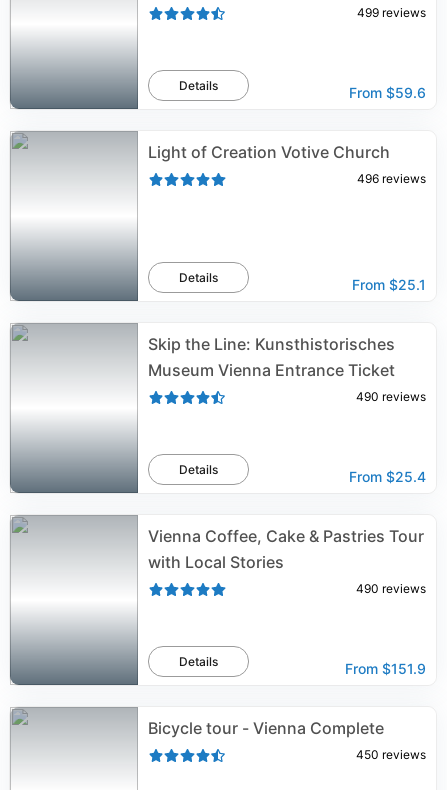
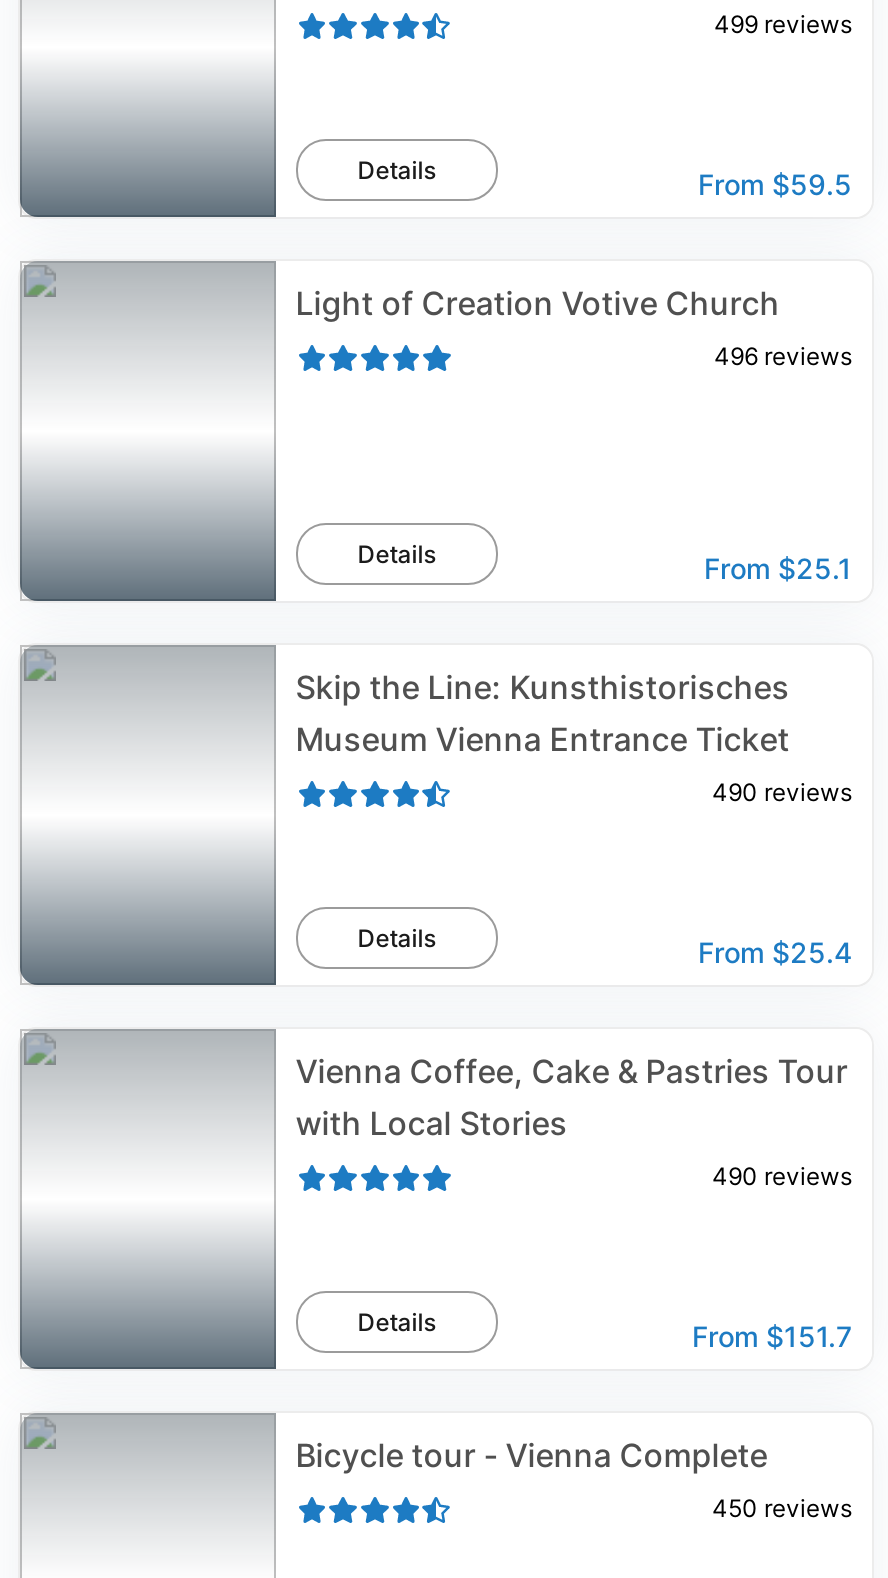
- From $59.6
+ From $59.5

- From $151.9
+ From $151.7
